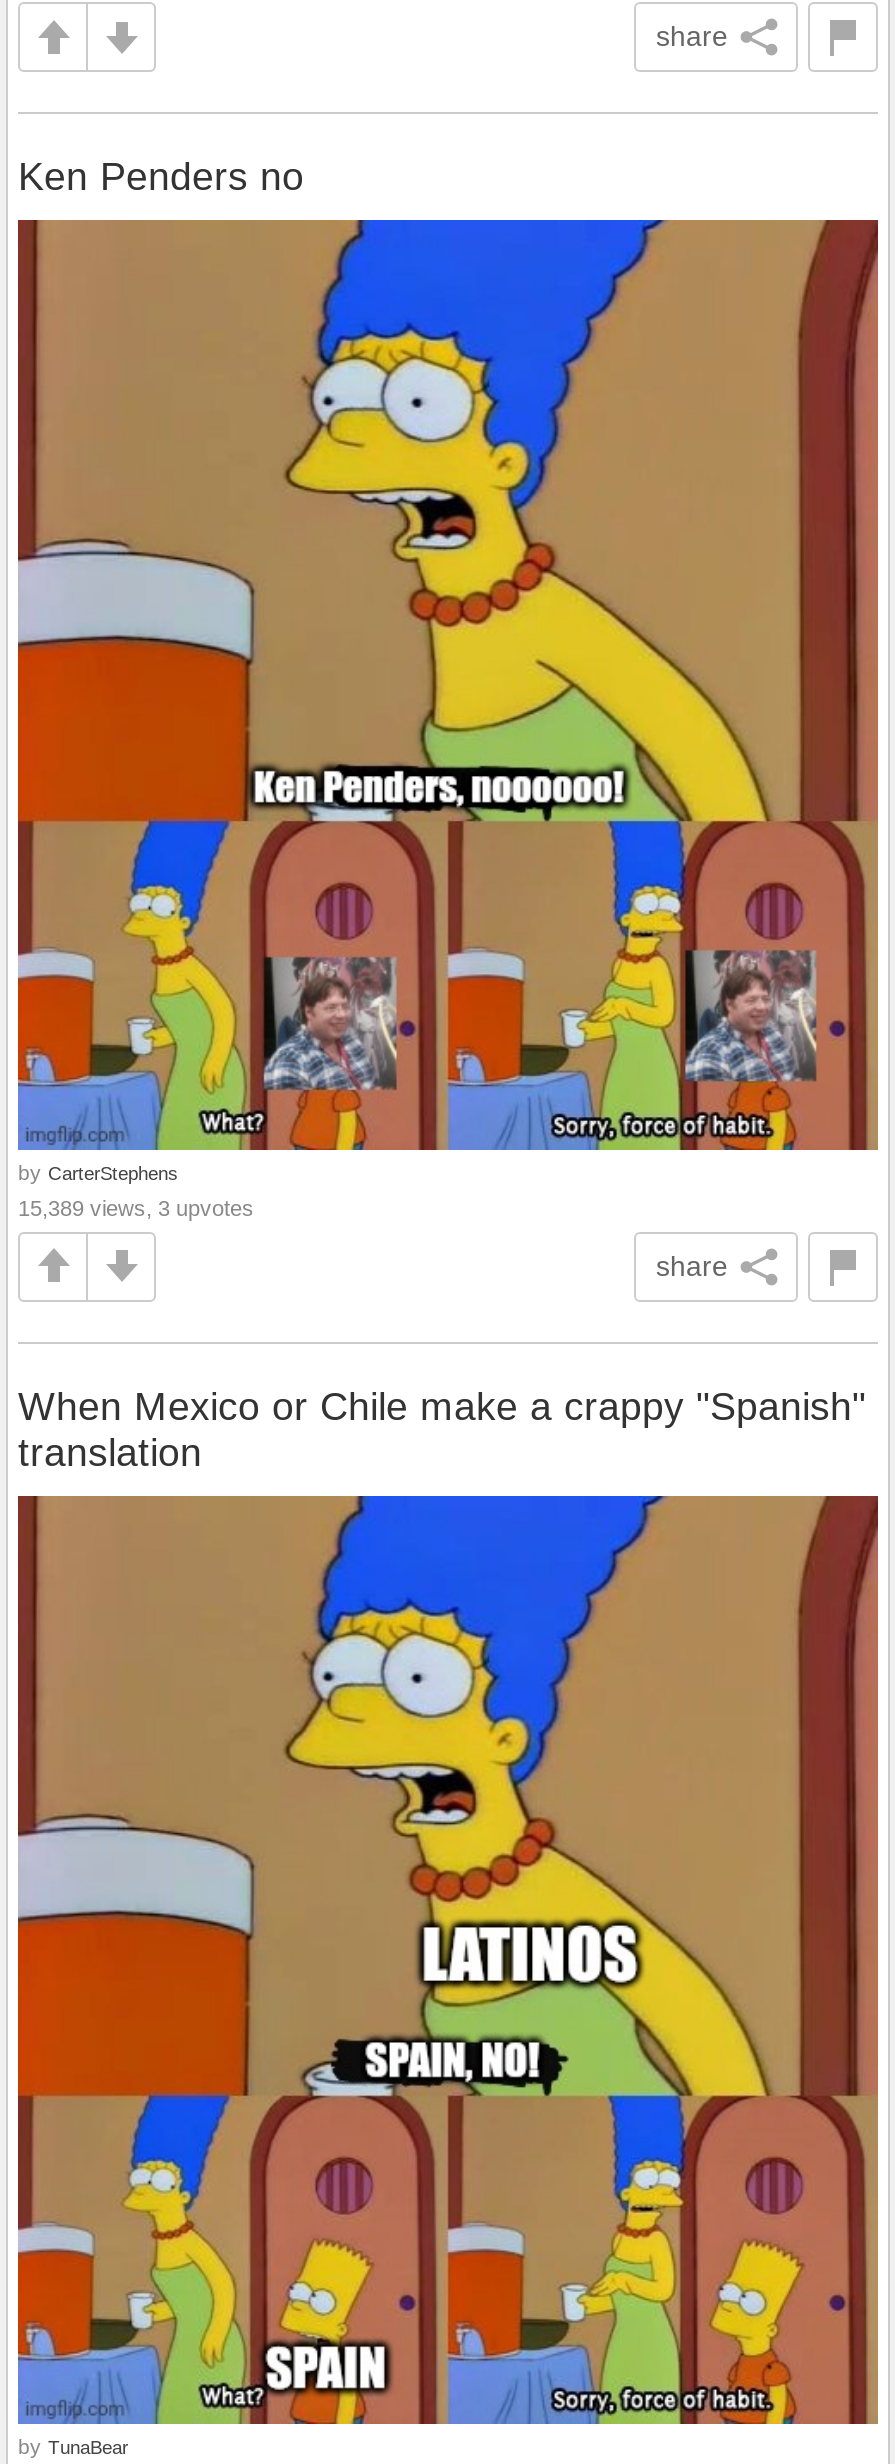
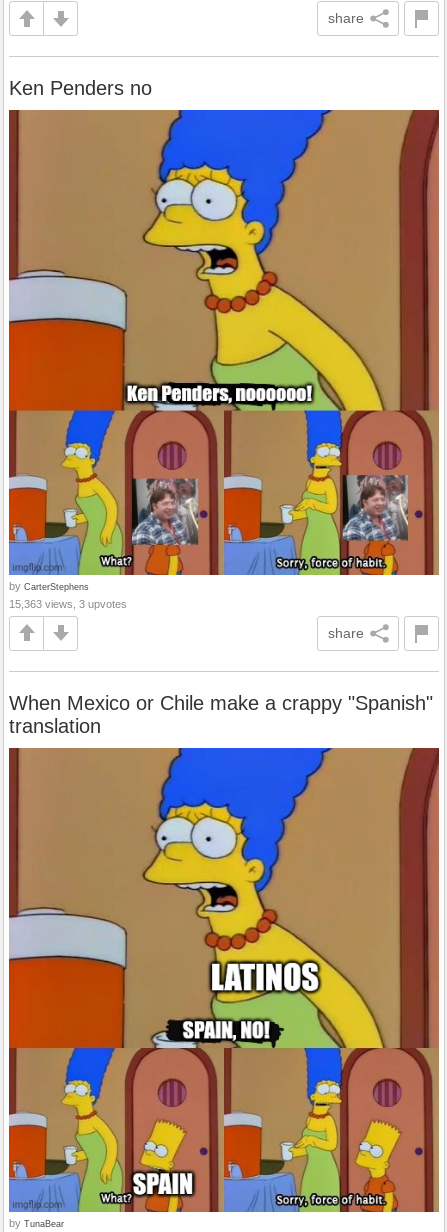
- 15,389 views, 3 upvotes
+ 15,363 views, 3 upvotes
